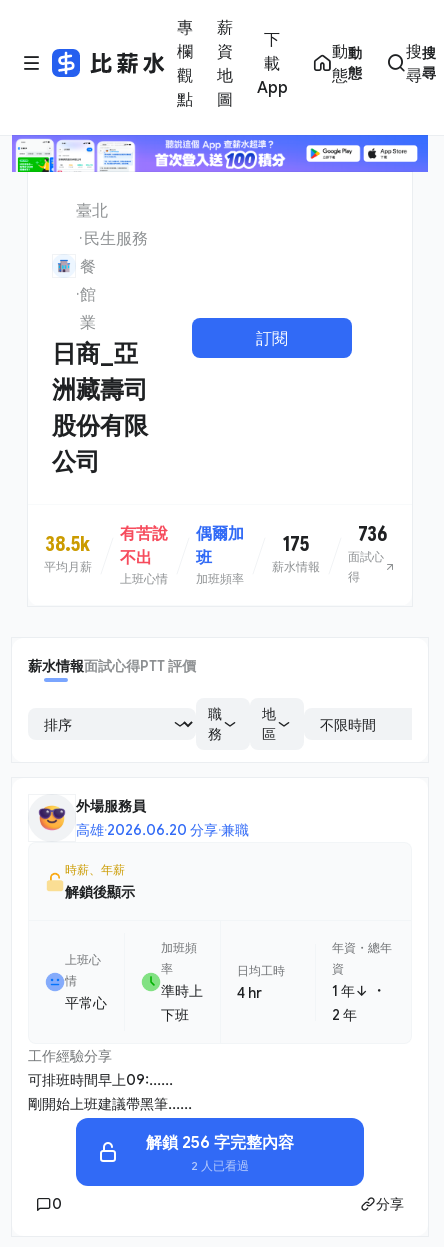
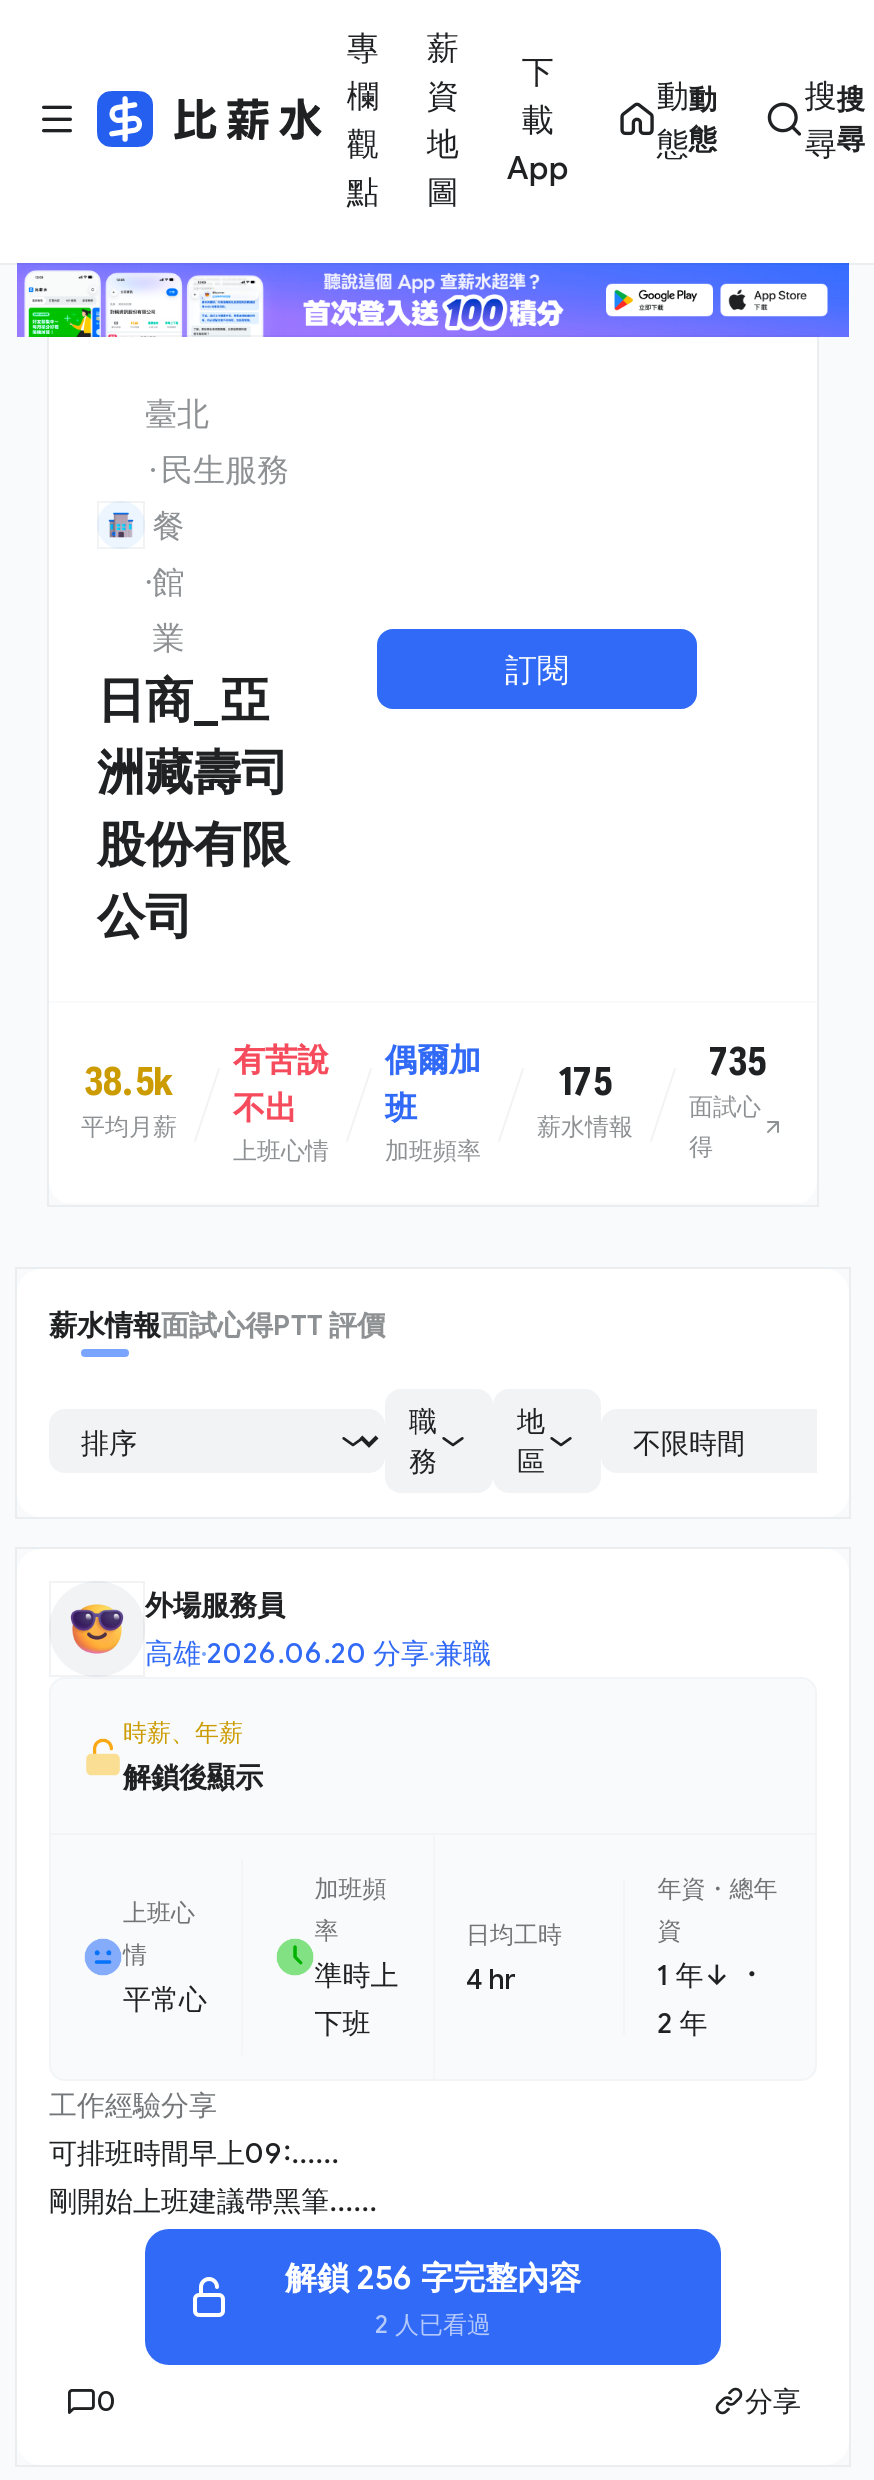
- 平均月薪 38.5k 有苦說 不出 偶爾加 175 736
+ 平均月薪 38.5k 有苦說 不出 偶爾加 175 735
